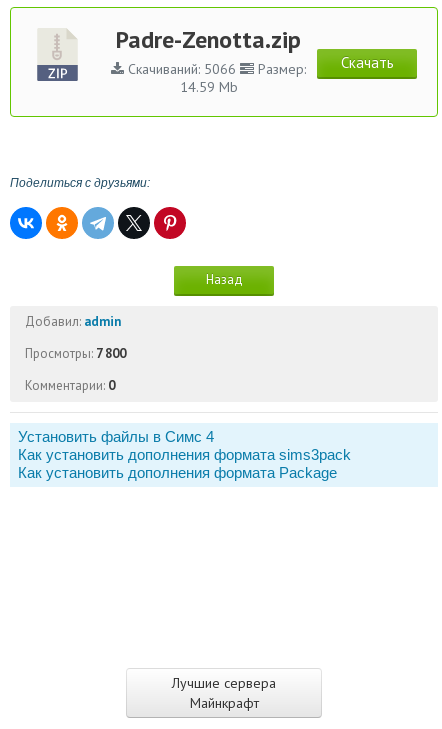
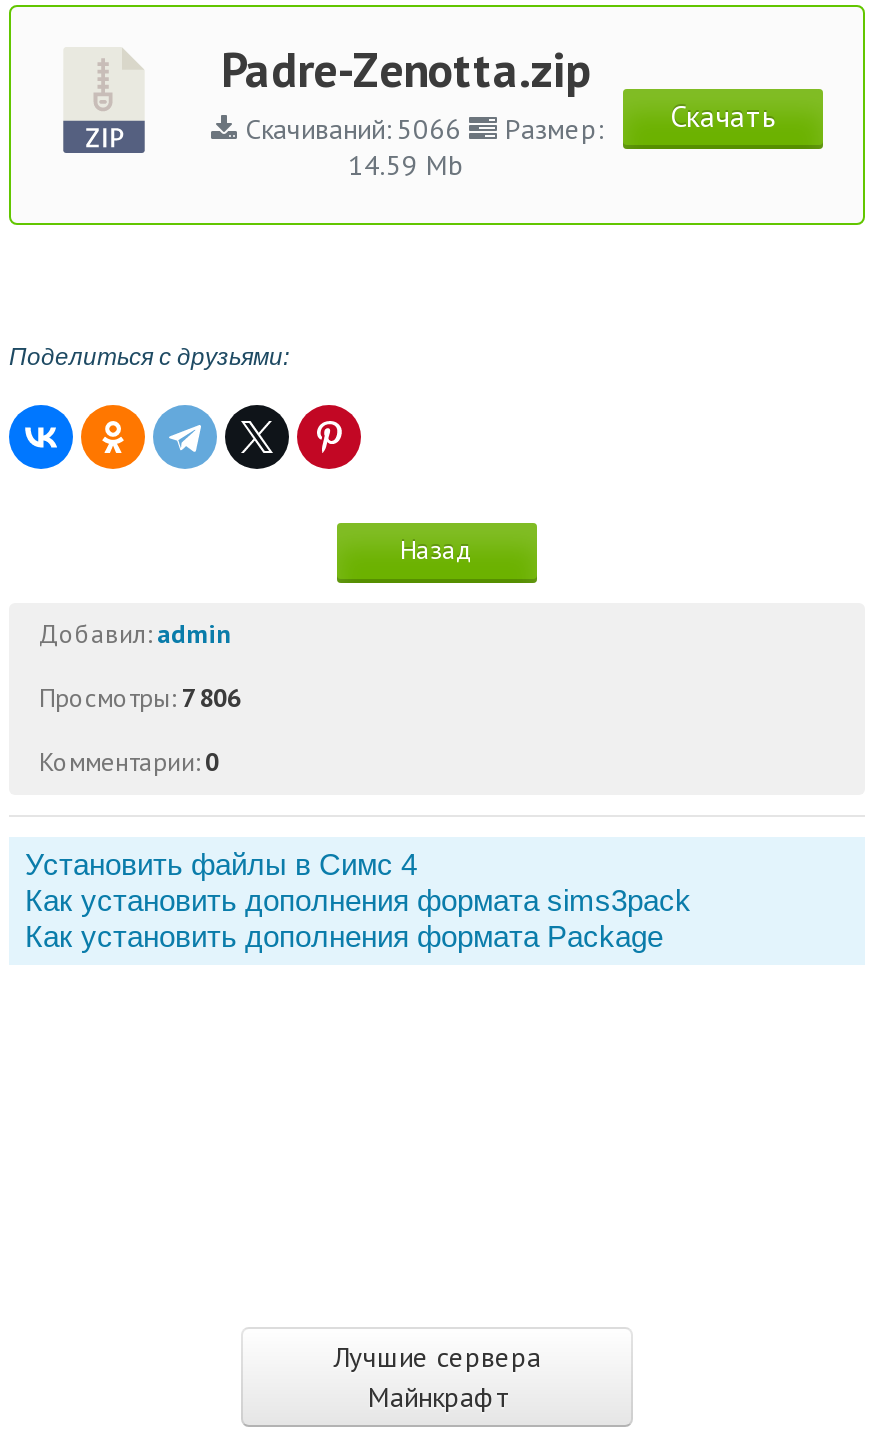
- Просмотры: 7 800
+ Просмотры: 7 806
